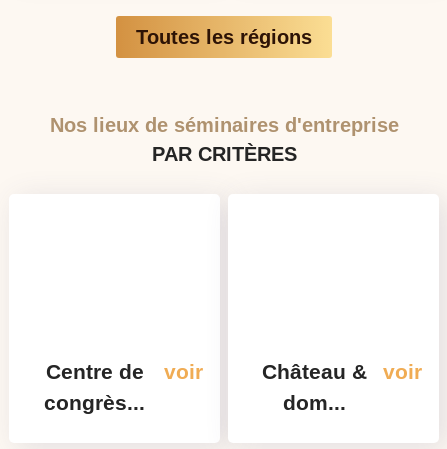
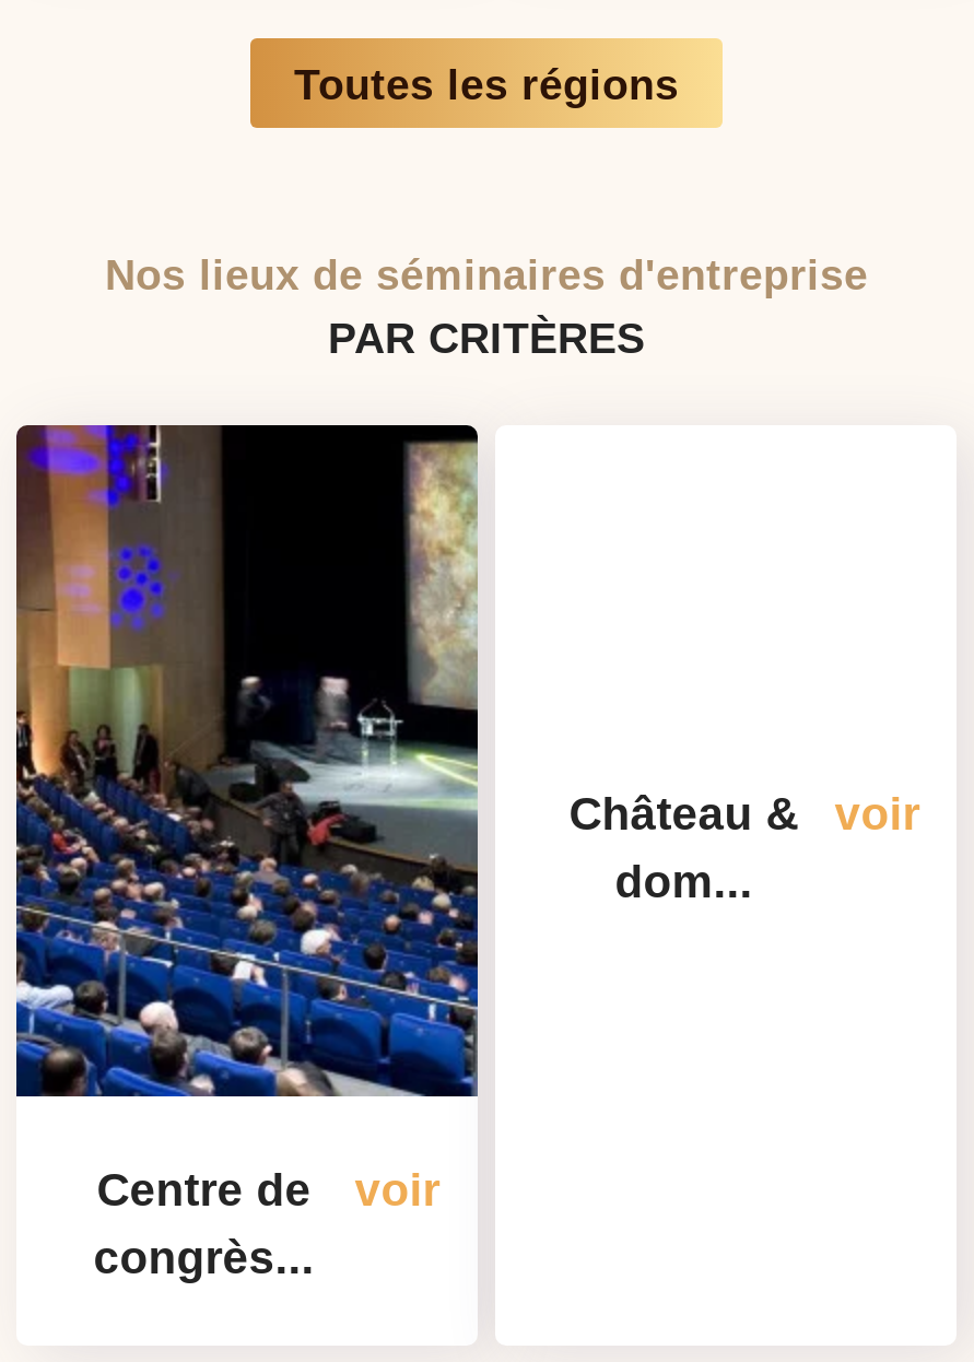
+ [image]
